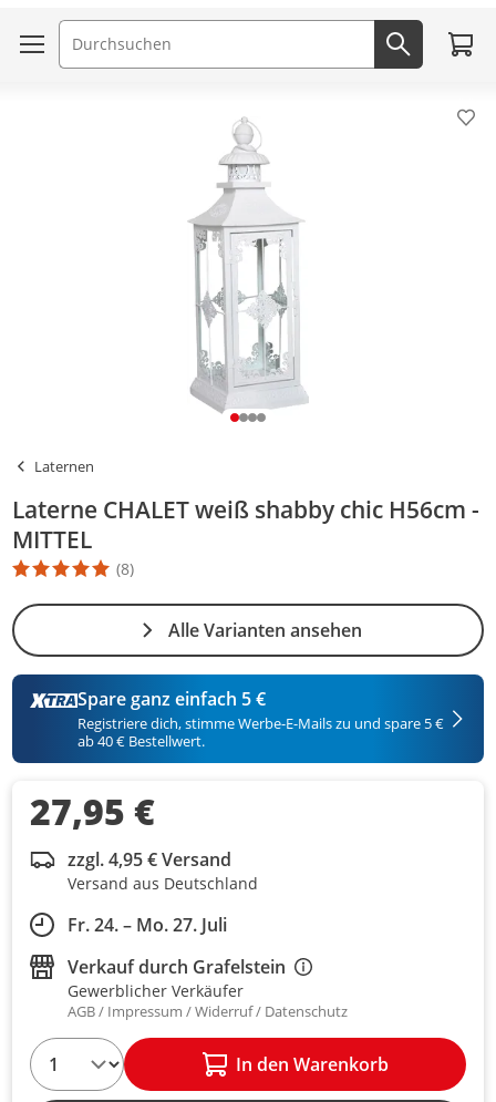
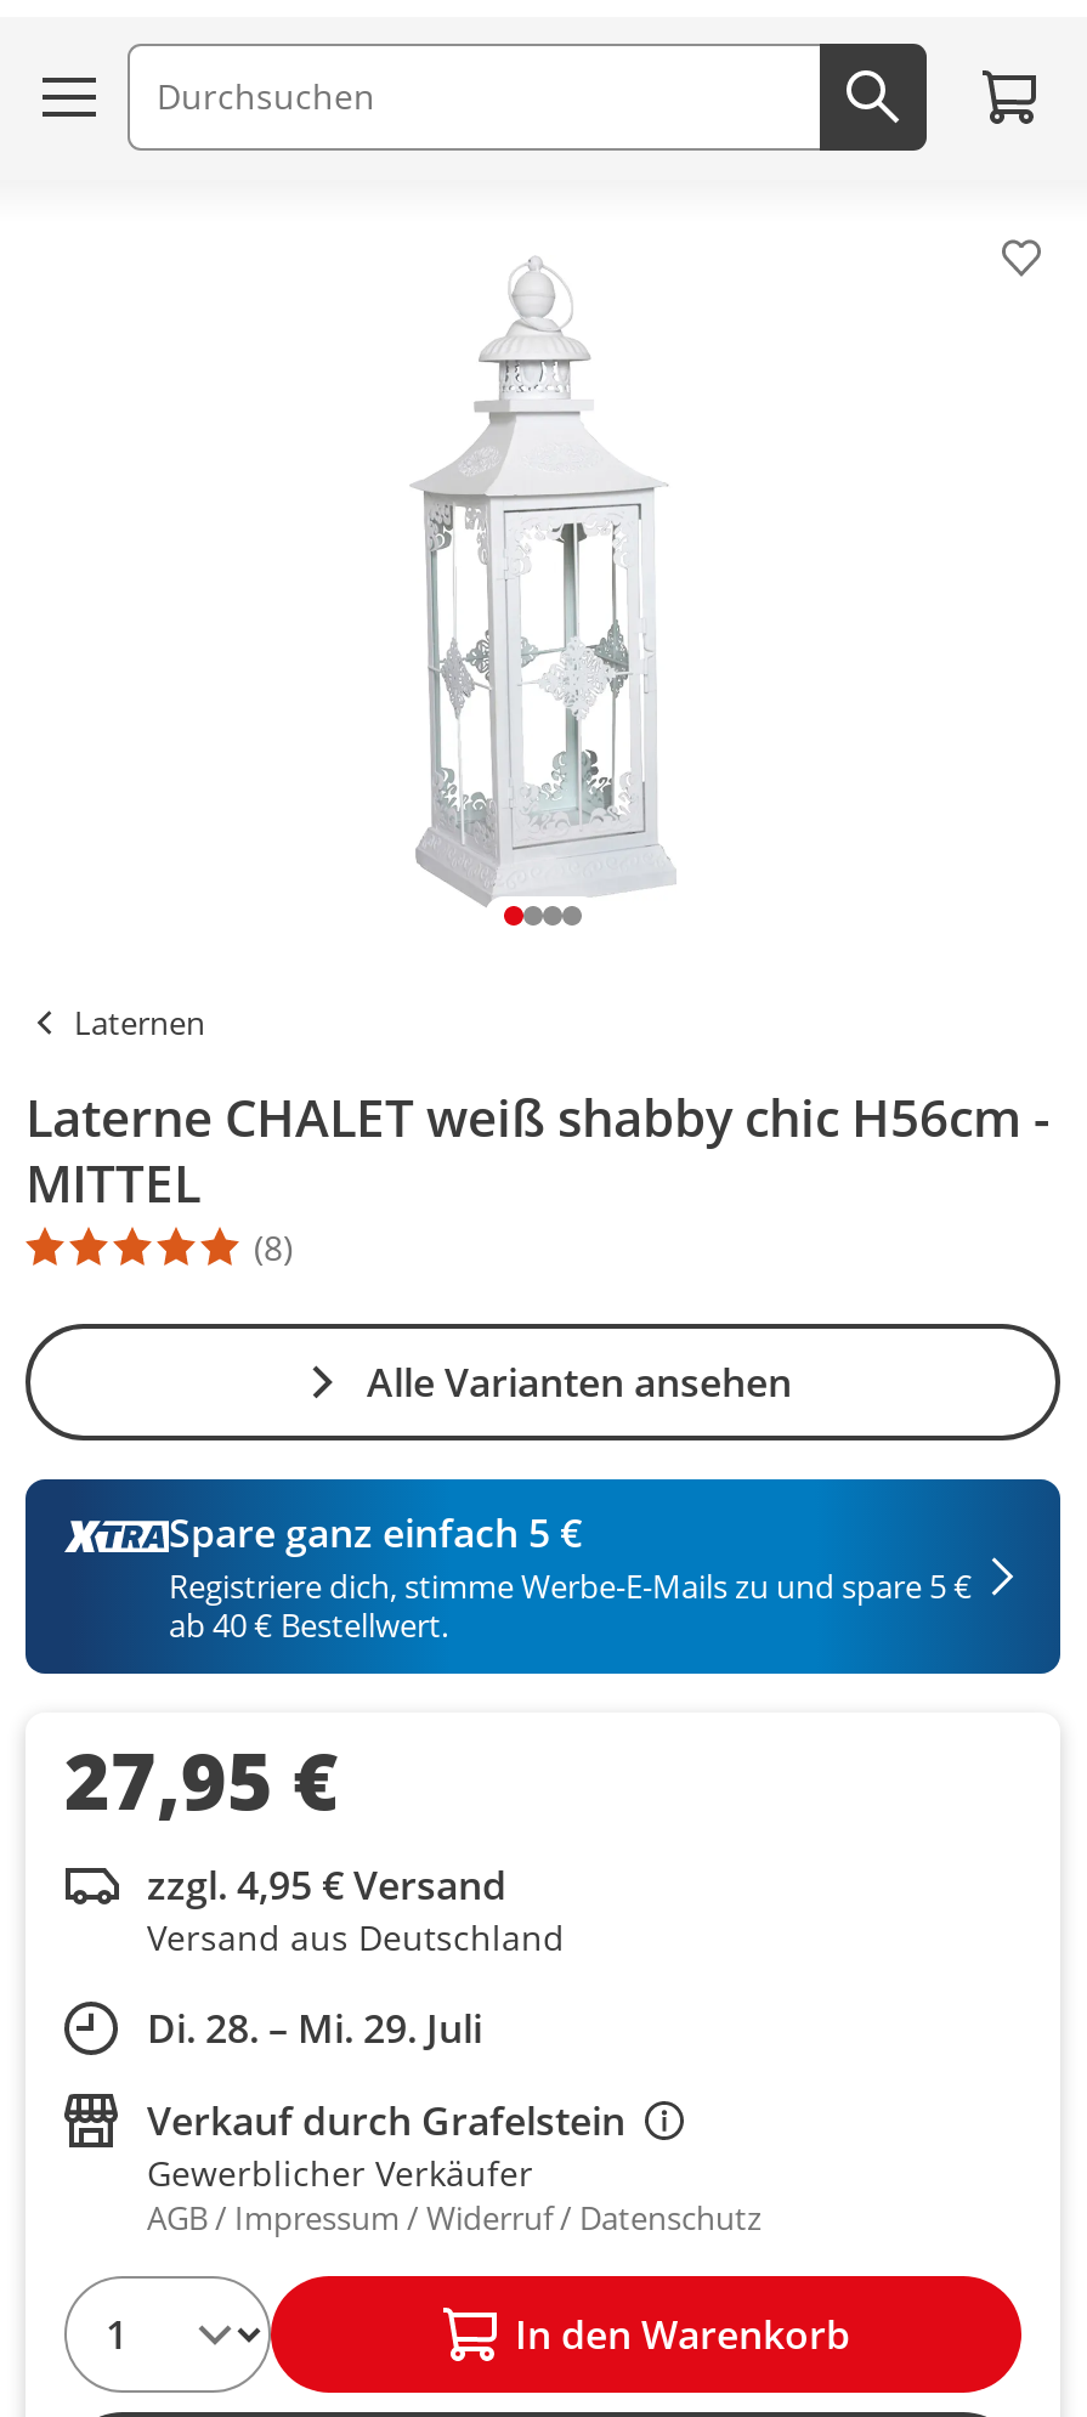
- Fr. 24. – Mo. 27. Juli
+ Di. 28. – Mi. 29. Juli
